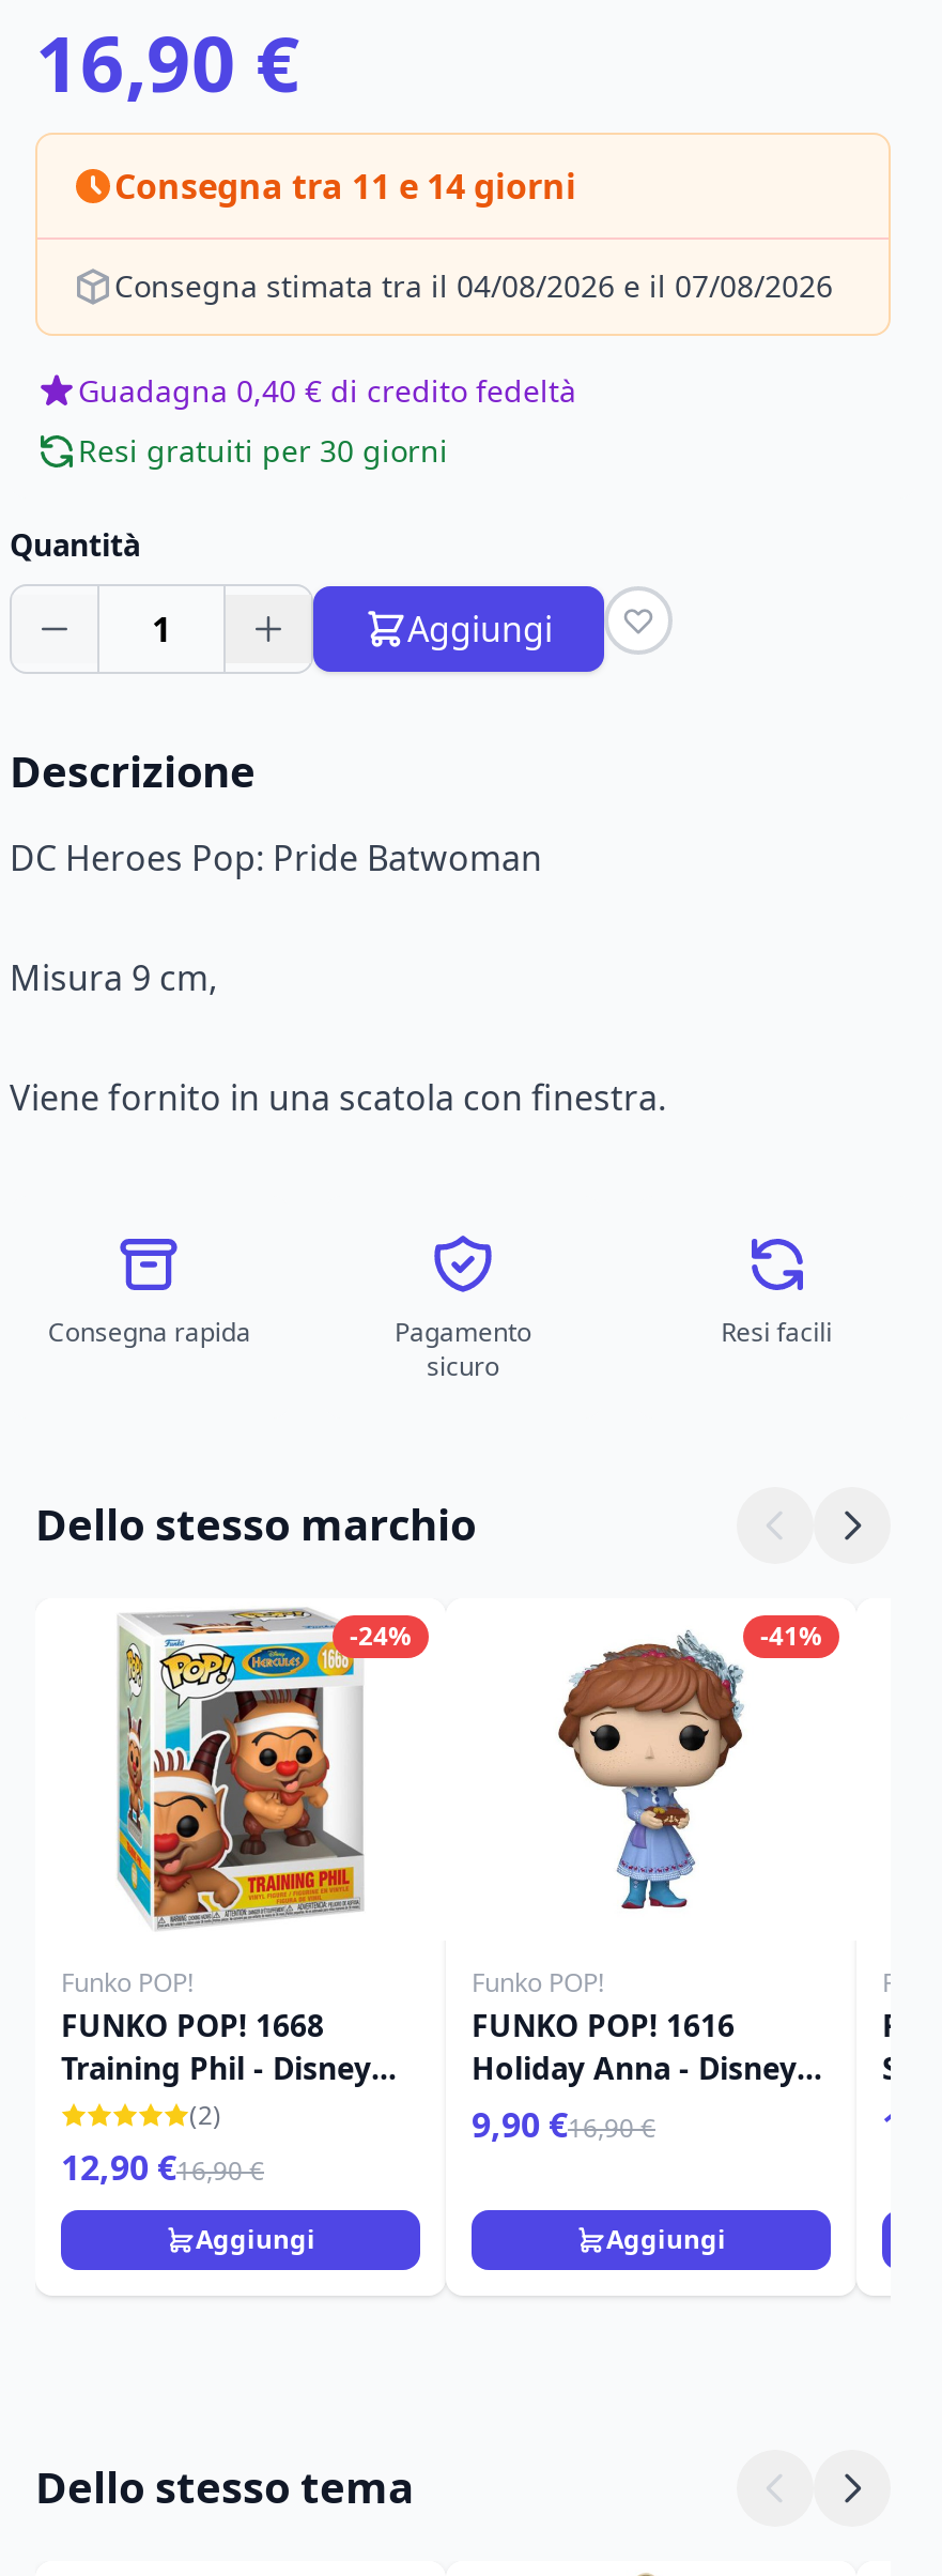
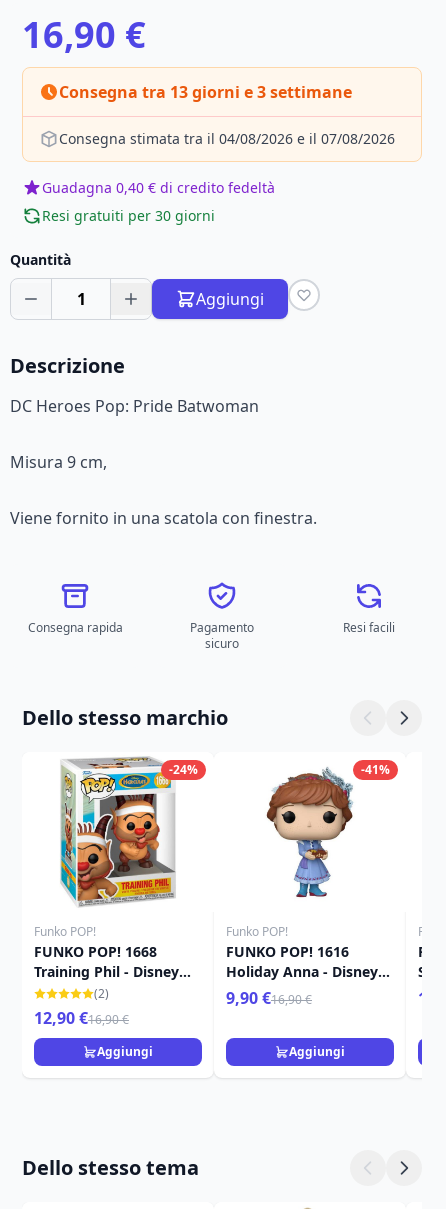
- Consegna tra 11 e 14 giorni
+ Consegna tra 13 giorni e 3 settimane
